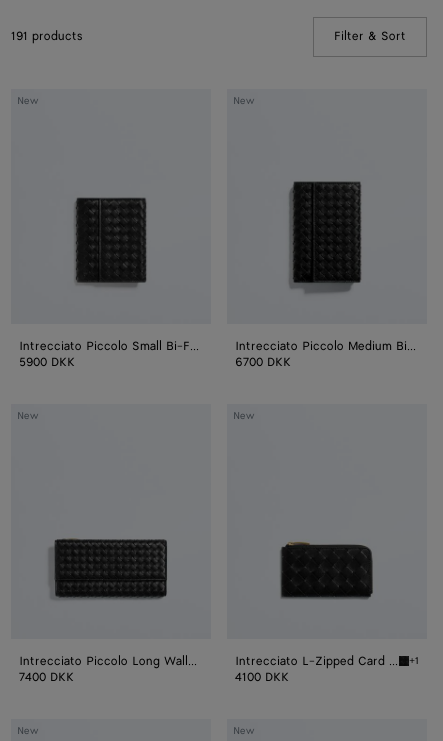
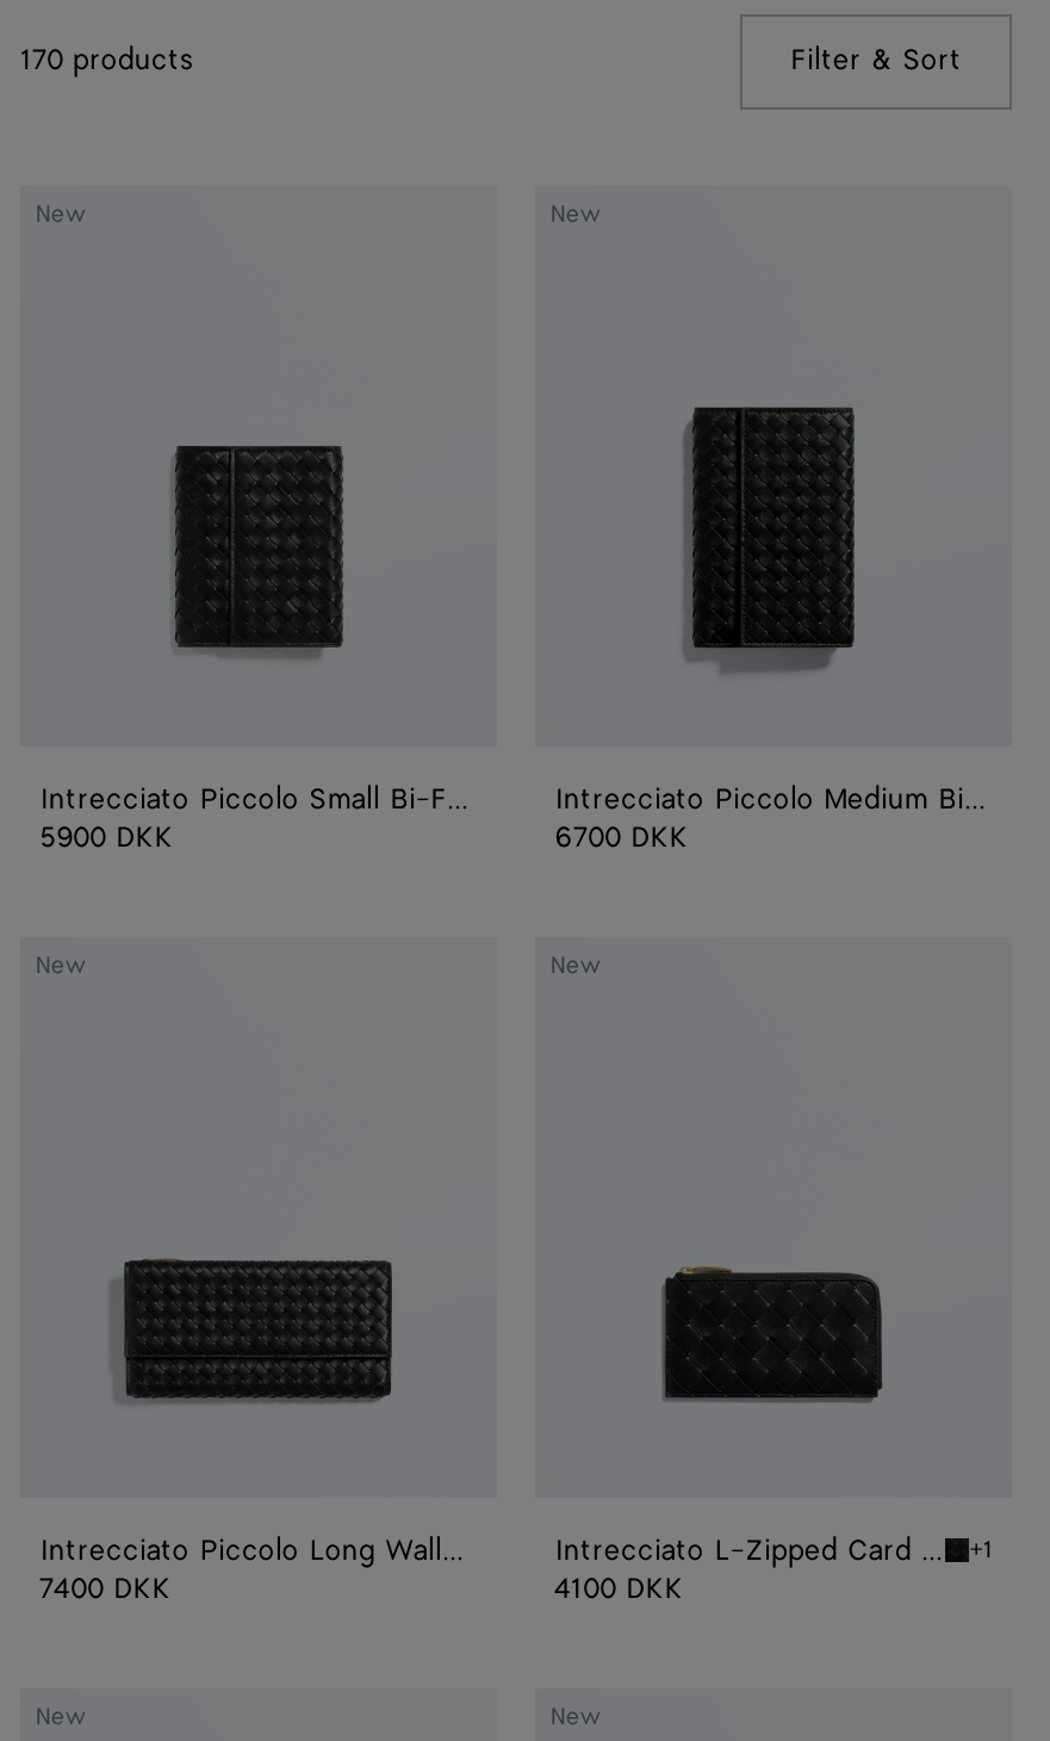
- 191 products
+ 170 products
